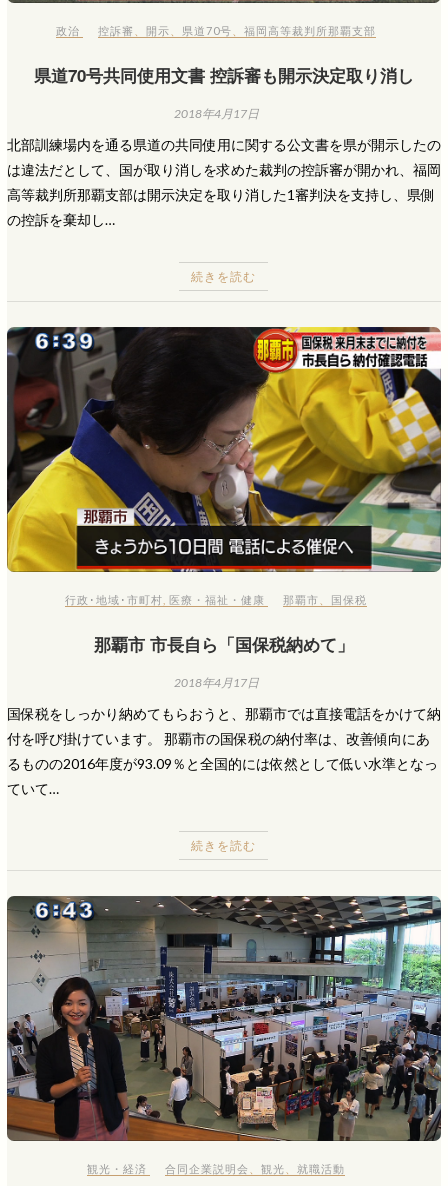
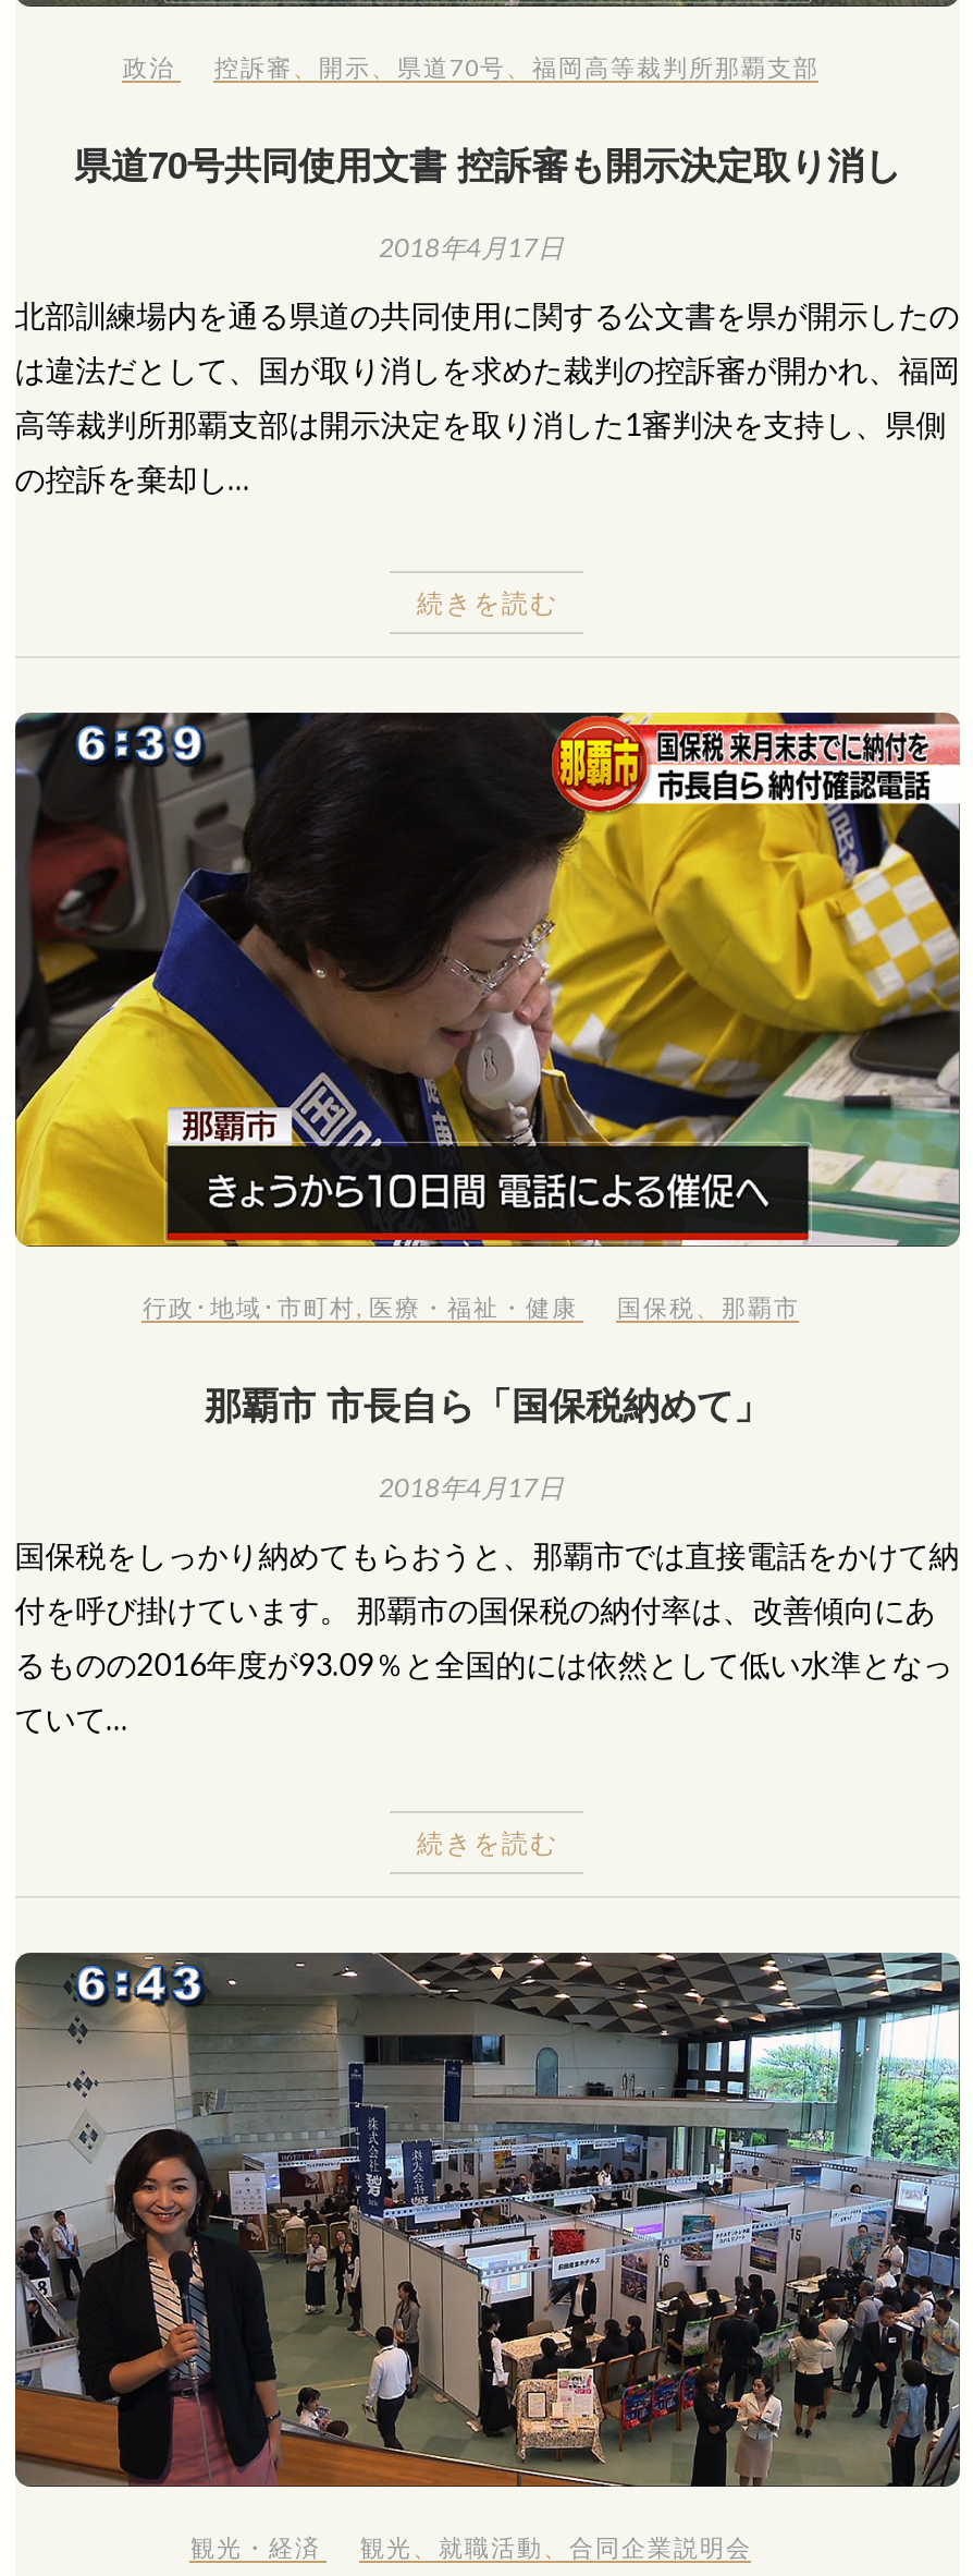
- 那覇市、国保税
+ 国保税、那覇市

- 合同企業説明会、観光、就職活動
+ 観光、就職活動、合同企業説明会
